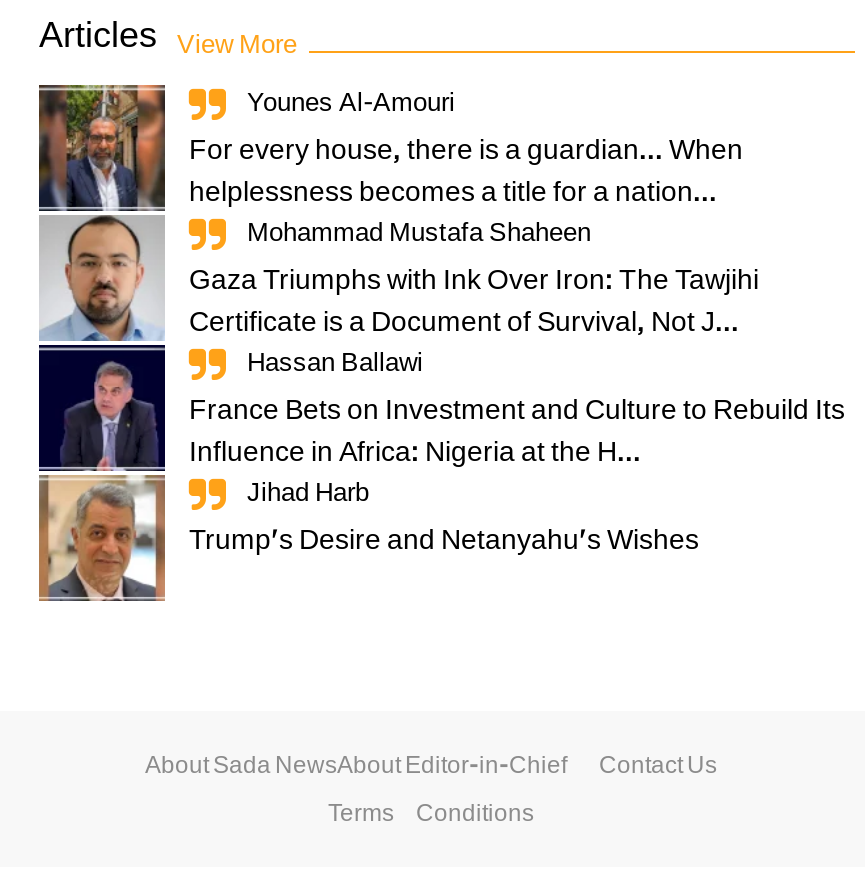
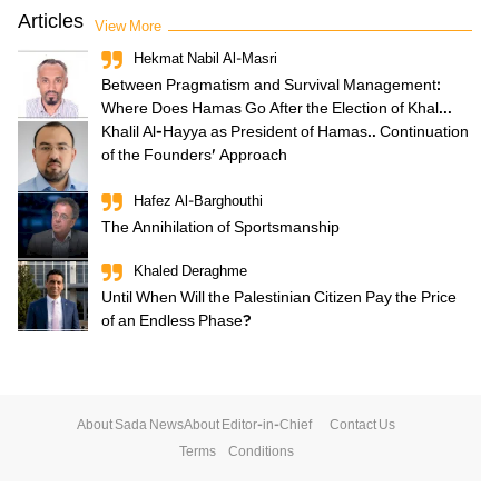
- [image]
- Younes Al-Amouri
- For every house, there is a guardian... When
- helplessness becomes a title for a nation...
- Mohammad Mustafa Shaheen
- Gaza Triumphs with Ink Over Iron: The Tawjihi
- Certificate is a Document of Survival, Not J...
- Hassan Ballawi
- France Bets on Investment and Culture to Rebuild Its
- Influence in Africa: Nigeria at the H...
- Jihad Harb
- Trump's Desire and Netanyahu's Wishes
+ [image]
+ Hekmat Nabil Al-Masri
+ Between Pragmatism and Survival Management:
+ Where Does Hamas Go After the Election of Khal...
+ Khalil Al-Hayya as President of Hamas.. Continuation
+ of the Founders' Approach
+ Hafez Al-Barghouthi
+ The Annihilation of Sportsmanship
+ Khaled Deraghme
+ Until When Will the Palestinian Citizen Pay the Price
+ of an Endless Phase?

- [image]
+ [image]
